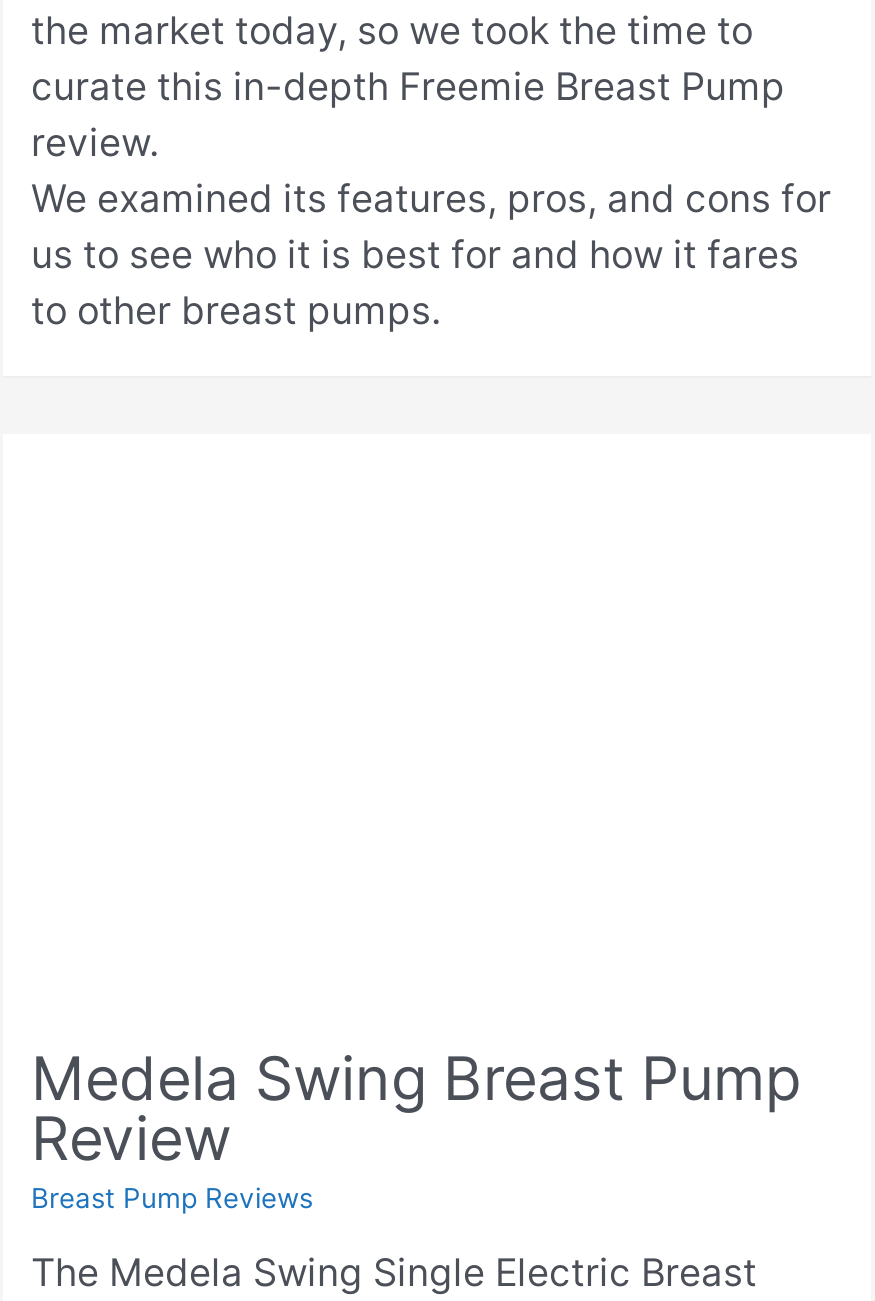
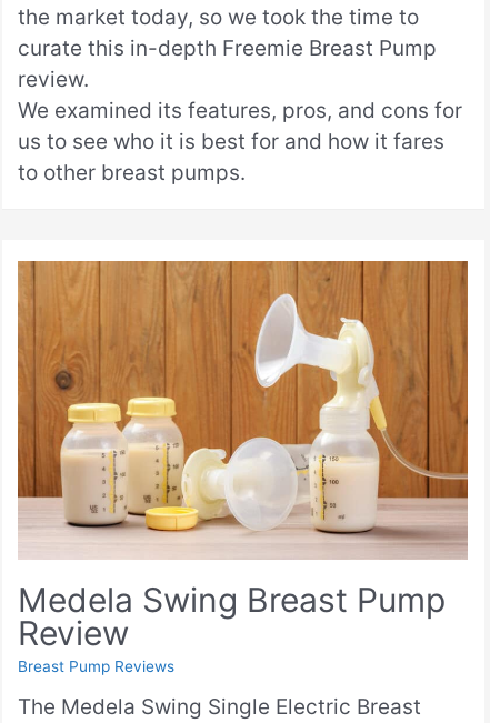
+ [image]
